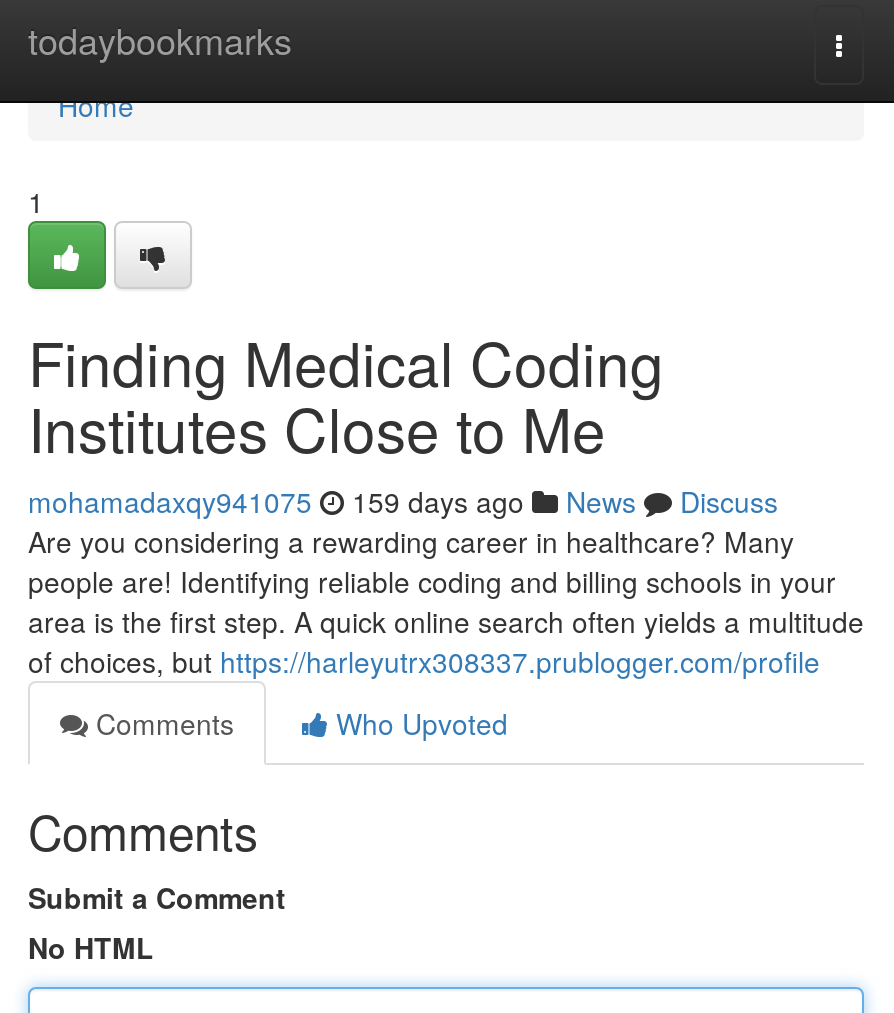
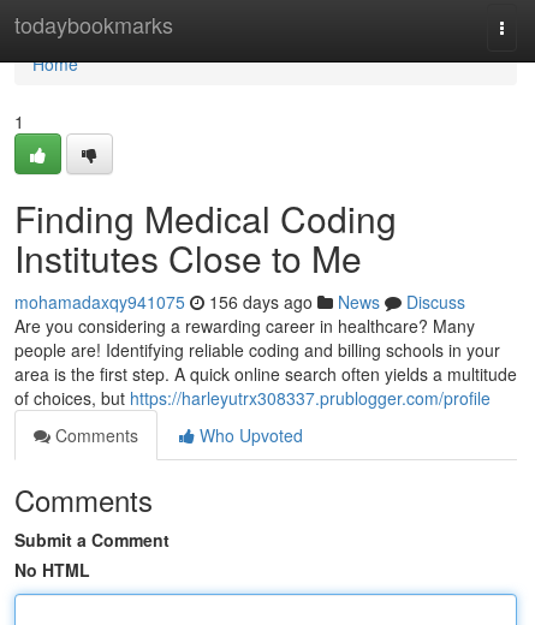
- mohamadaxqy941075 159 days ago News Discuss
+ mohamadaxqy941075 156 days ago News Discuss
